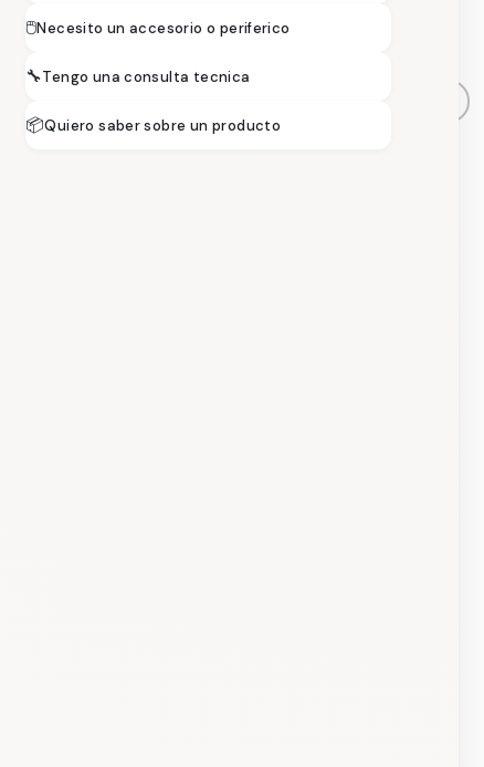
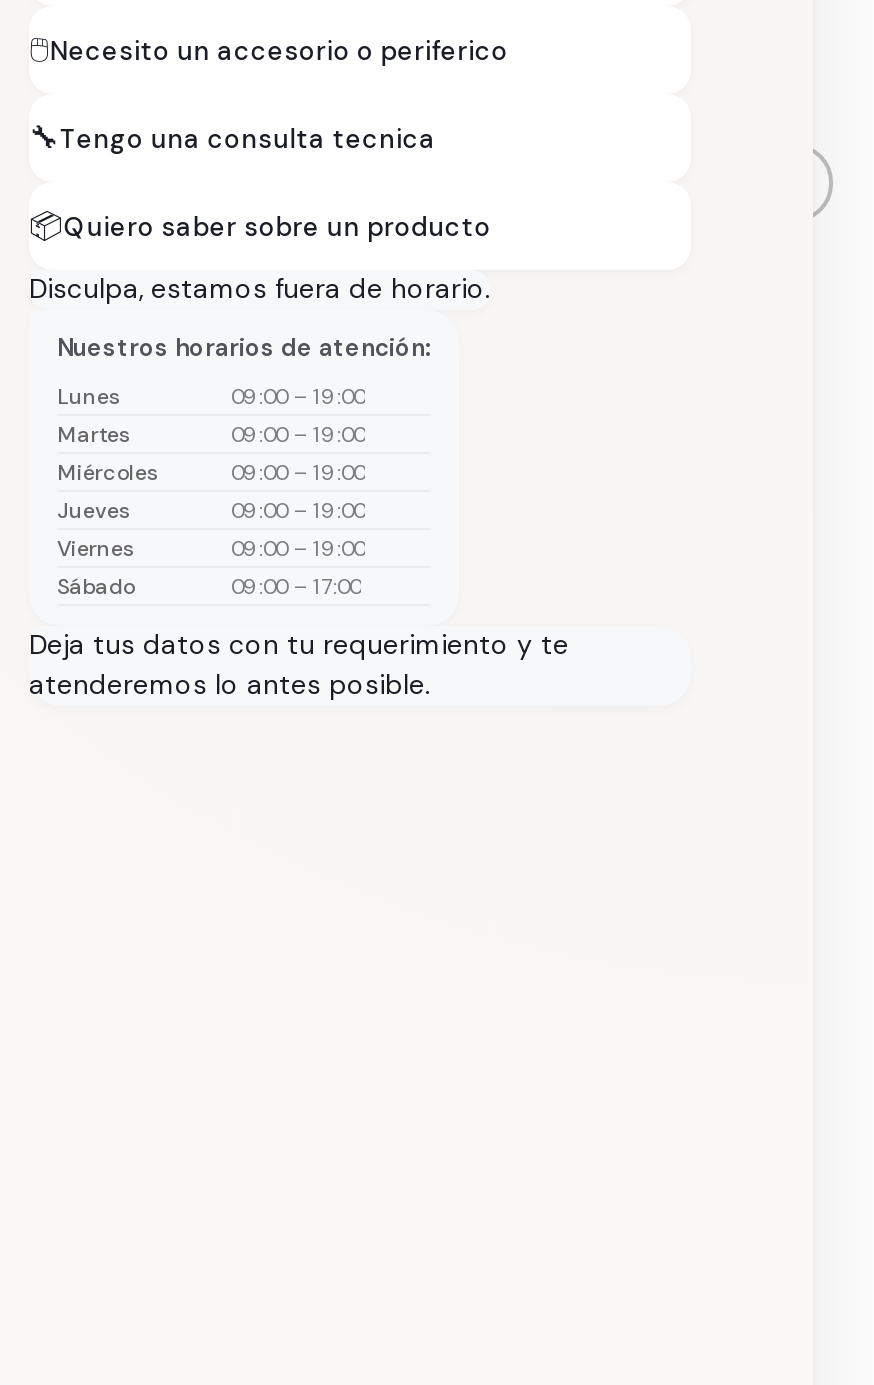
+ Disculpa, estamos fuera de horario.
+ Nuestros horarios de atención:
+ Lunes
+ 09:00 – 19:00
+ Martes
+ 09:00 – 19:00
+ Miércoles
+ 09:00 – 19:00
+ Jueves
+ 09:00 – 19:00
+ Viernes
+ 09:00 – 19:00
+ Sábado
+ 09:00 – 17:00
+ Deja tus datos con tu requerimiento y te
+ atenderemos lo antes posible.
